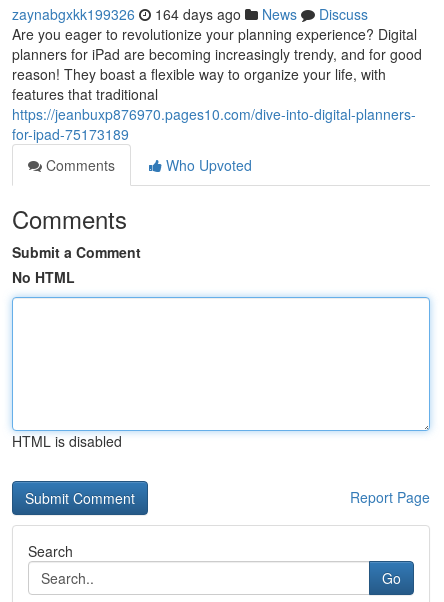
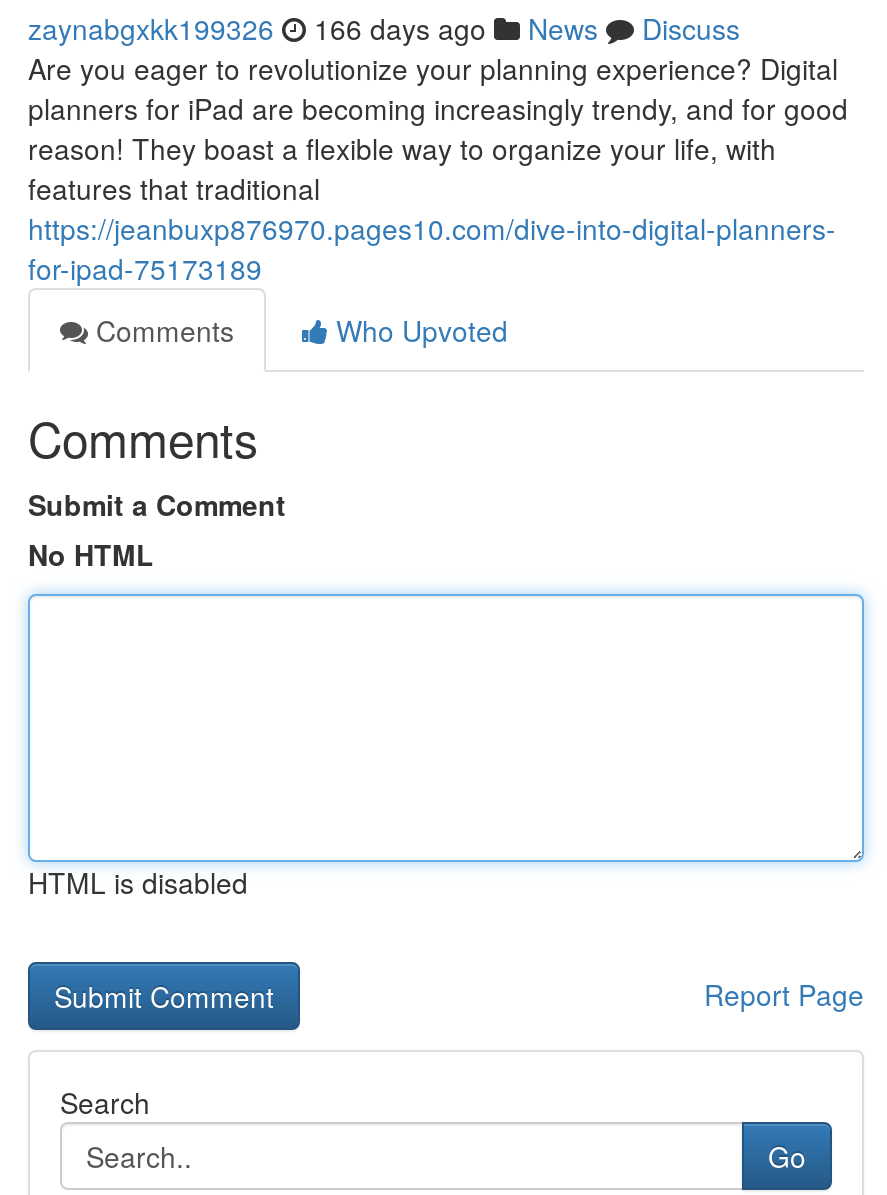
- zaynabgxkk199326 164 days ago News Discuss
+ zaynabgxkk199326 166 days ago News Discuss
